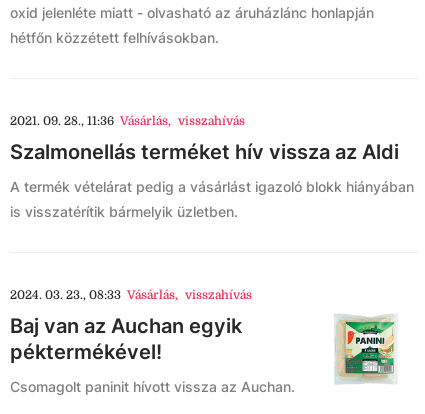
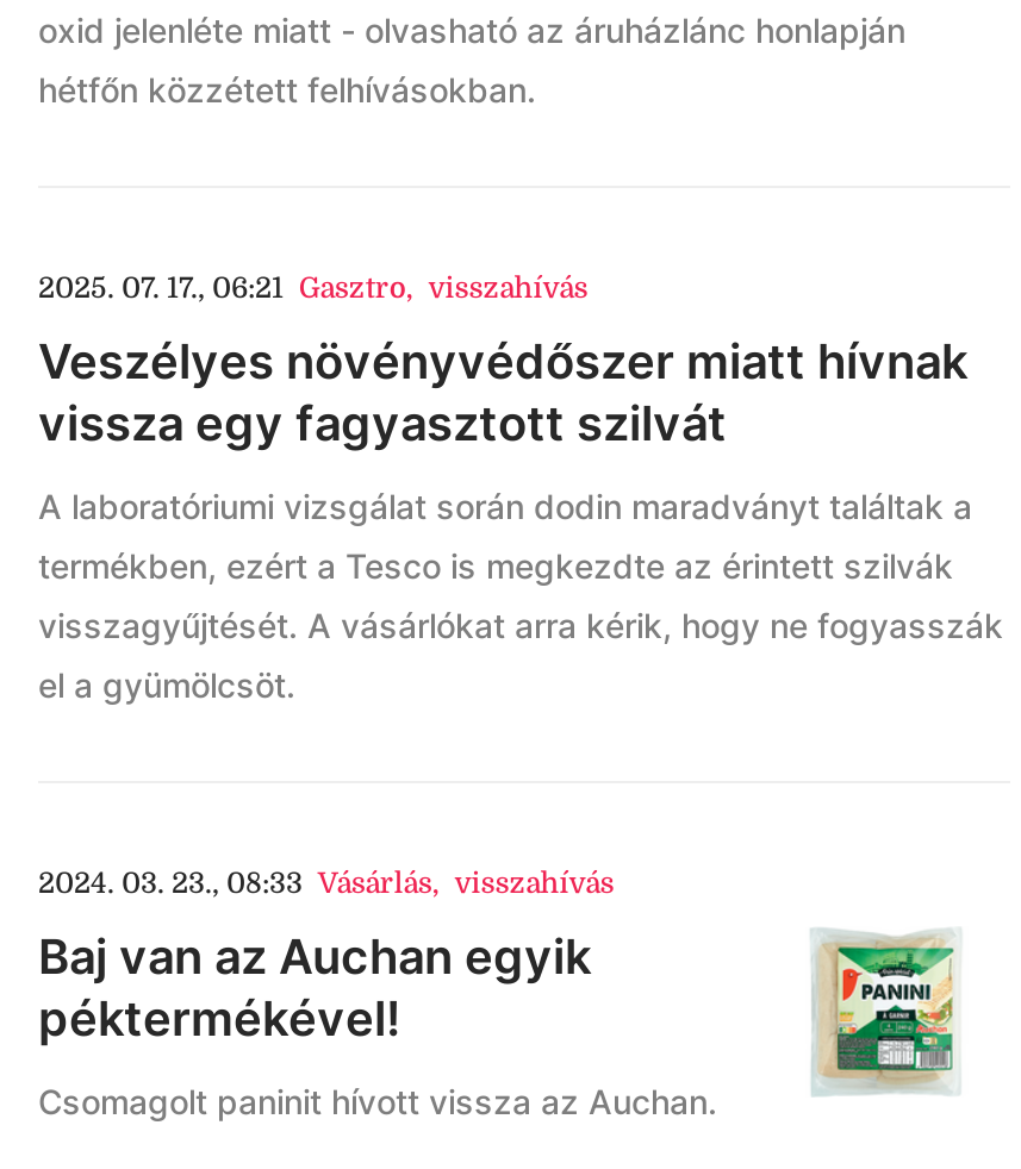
- 2021. 09. 28., 11:36 Vásárlás, visszahívás
- Szalmonellás terméket hív vissza az Aldi
- A termék vételárat pedig a vásárlást igazoló blokk hiányában
- is visszatérítik bármelyik üzletben.
+ 2025. 07. 17., 06:21 Gasztro, visszahívás
+ Veszélyes növényvédőszer miatt hívnak
+ vissza egy fagyasztott szilvát
+ A laboratóriumi vizsgálat során dodin maradványt találtak a
+ termékben, ezért a Tesco is megkezdte az érintett szilvák
+ visszagyűjtését. A vásárlókat arra kérik, hogy ne fogyasszák
+ el a gyümölcsöt.
